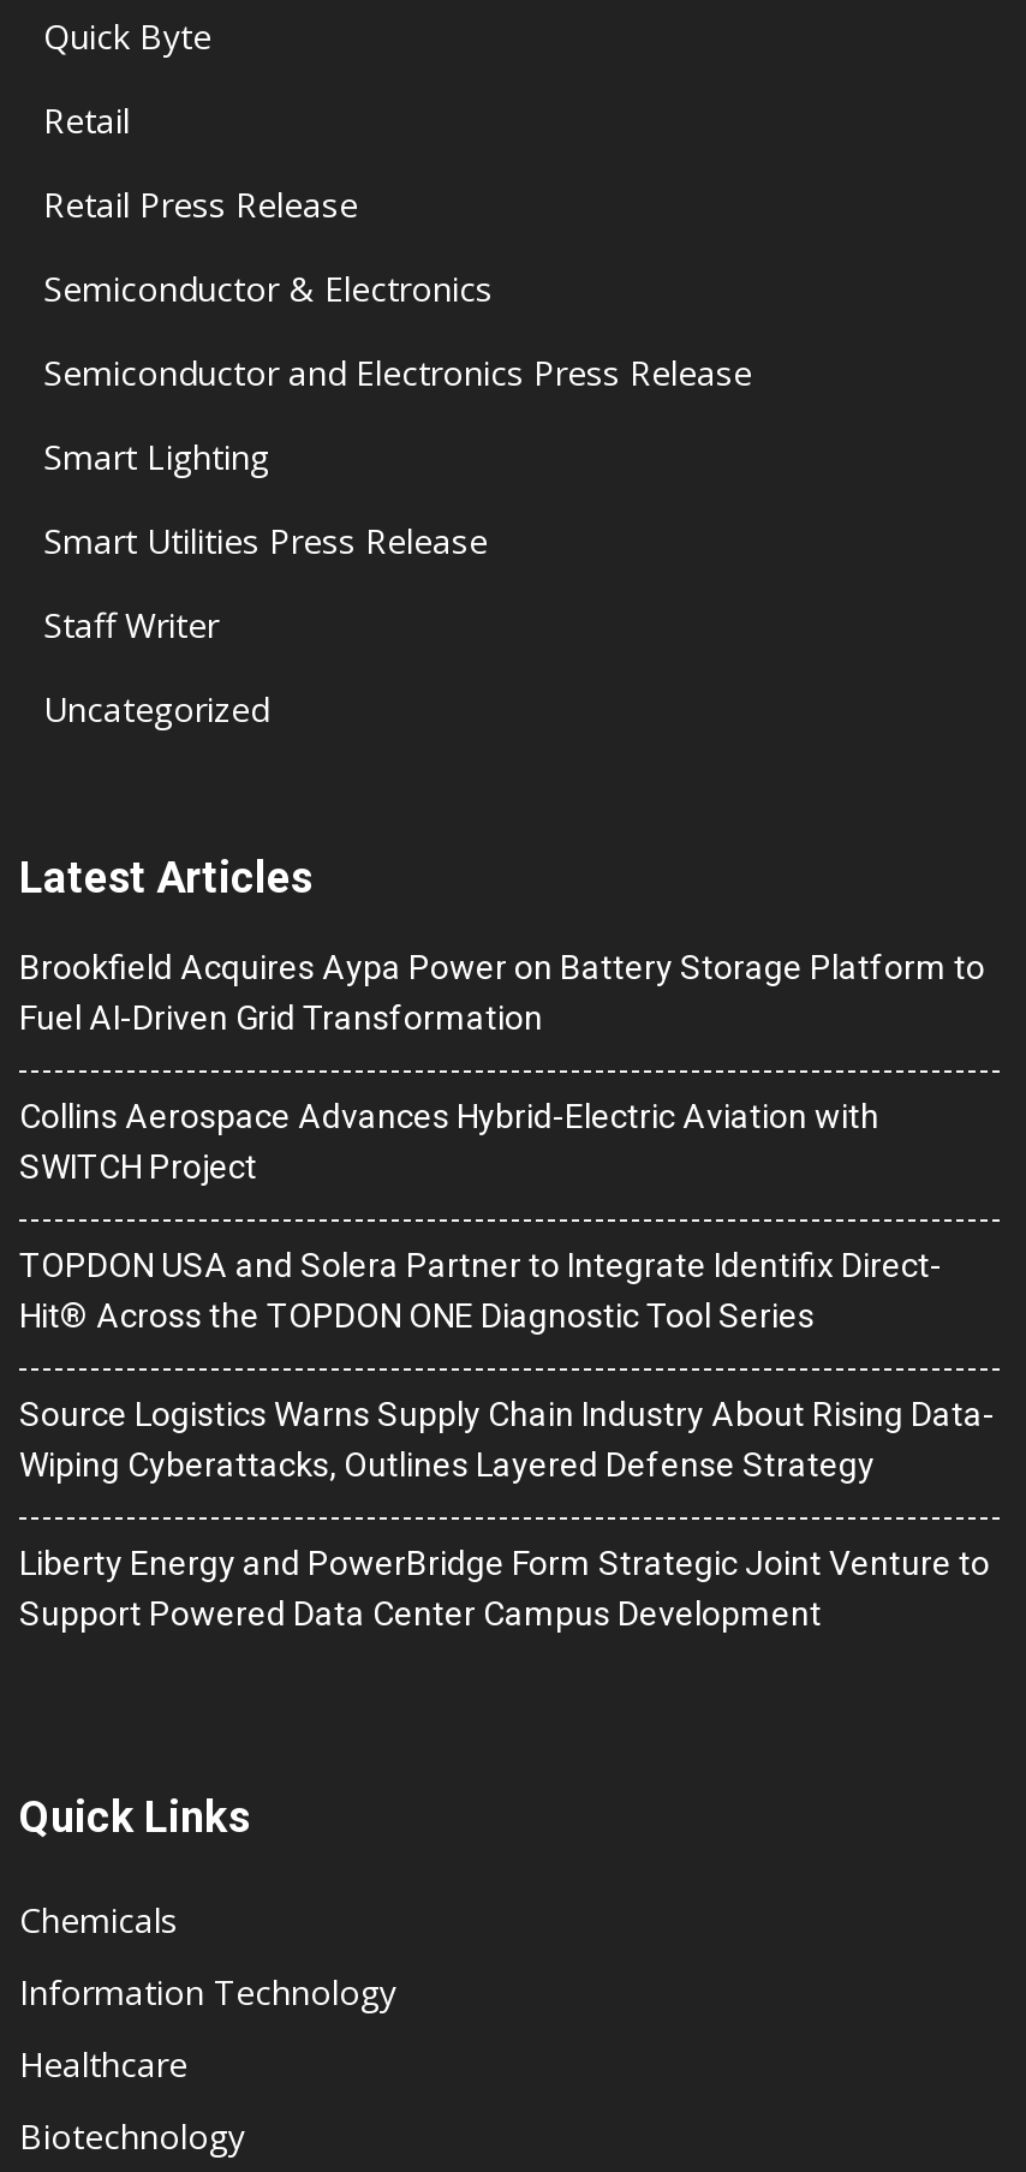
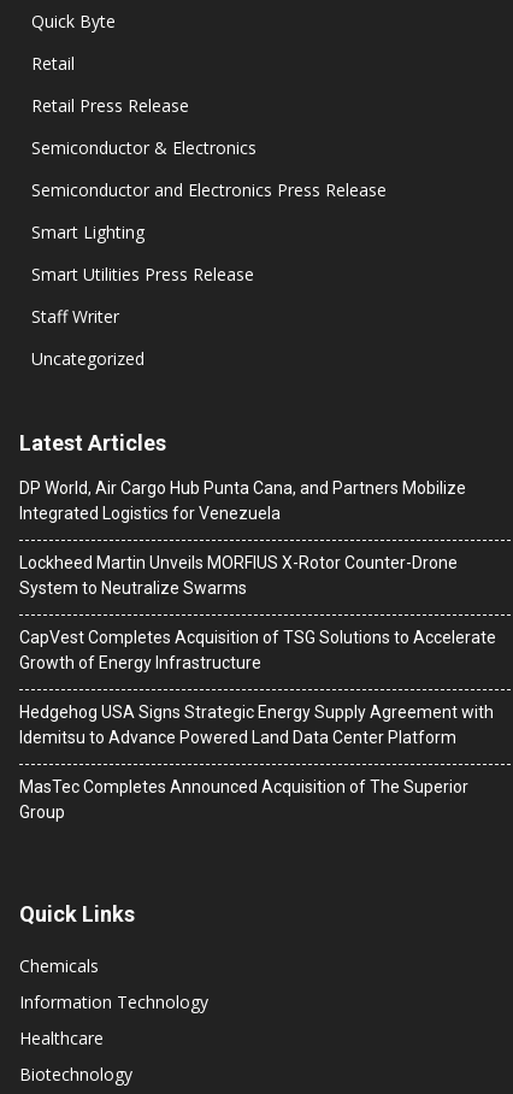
- Brookfield Acquires Aypa Power on Battery Storage Platform to
- Fuel AI-Driven Grid Transformation
+ DP World, Air Cargo Hub Punta Cana, and Partners Mobilize
+ Integrated Logistics for Venezuela

- Collins Aerospace Advances Hybrid-Electric Aviation with
- SWITCH Project
+ Lockheed Martin Unveils MORFIUS X-Rotor Counter-Drone
+ System to Neutralize Swarms

- TOPDON USA and Solera Partner to Integrate Identifix Direct-
- Hit® Across the TOPDON ONE Diagnostic Tool Series
+ CapVest Completes Acquisition of TSG Solutions to Accelerate
+ Growth of Energy Infrastructure

- Source Logistics Warns Supply Chain Industry About Rising Data-
- Wiping Cyberattacks, Outlines Layered Defense Strategy
+ Hedgehog USA Signs Strategic Energy Supply Agreement with
+ Idemitsu to Advance Powered Land Data Center Platform

- Liberty Energy and PowerBridge Form Strategic Joint Venture to
- Support Powered Data Center Campus Development
+ MasTec Completes Announced Acquisition of The Superior
+ Group
